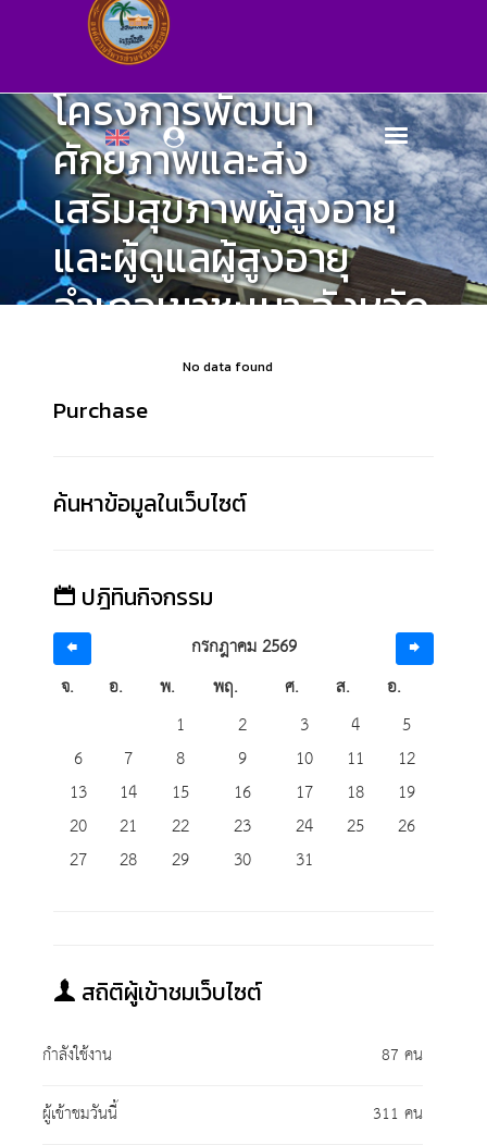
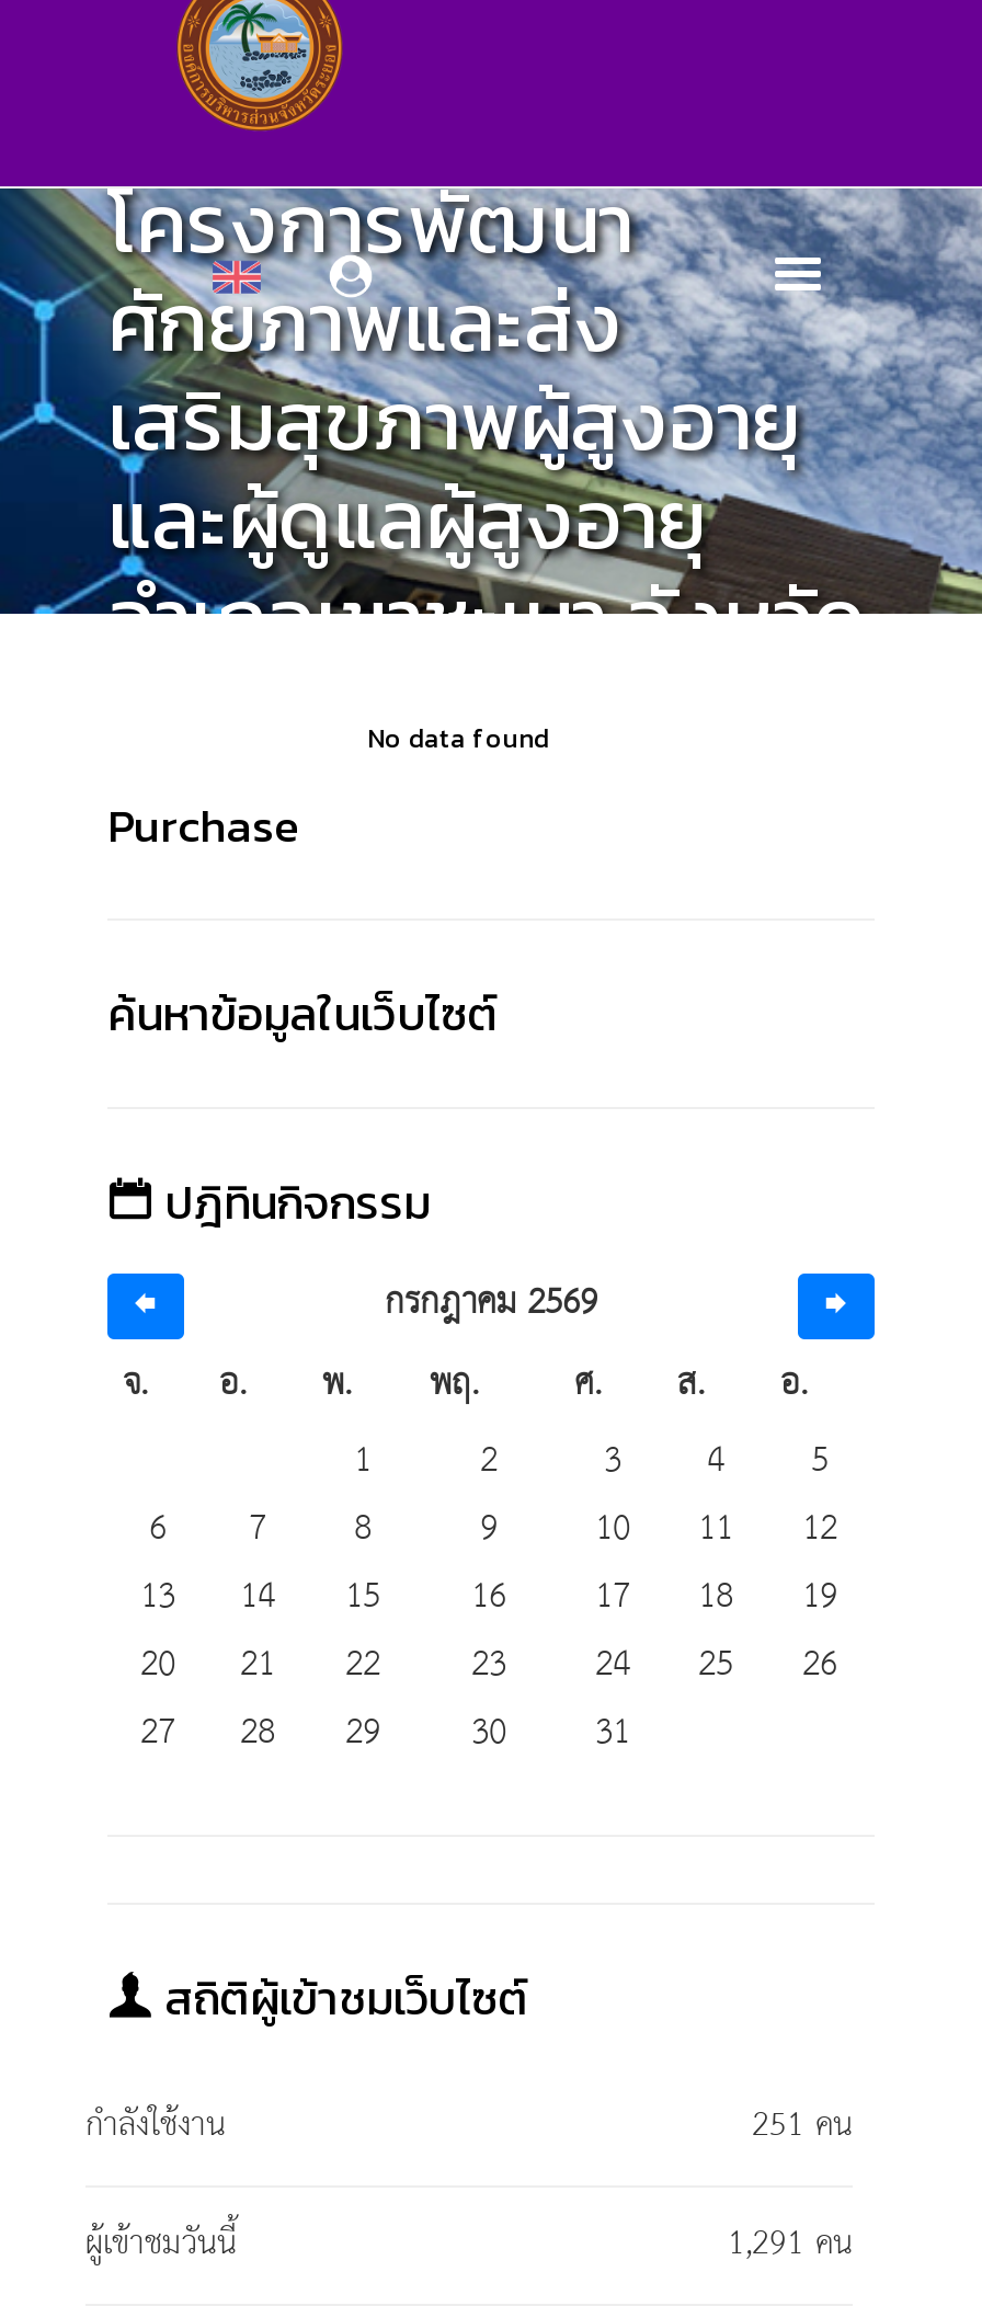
- 87 คน
+ 251 คน

- 311 คน
+ 1,291 คน
